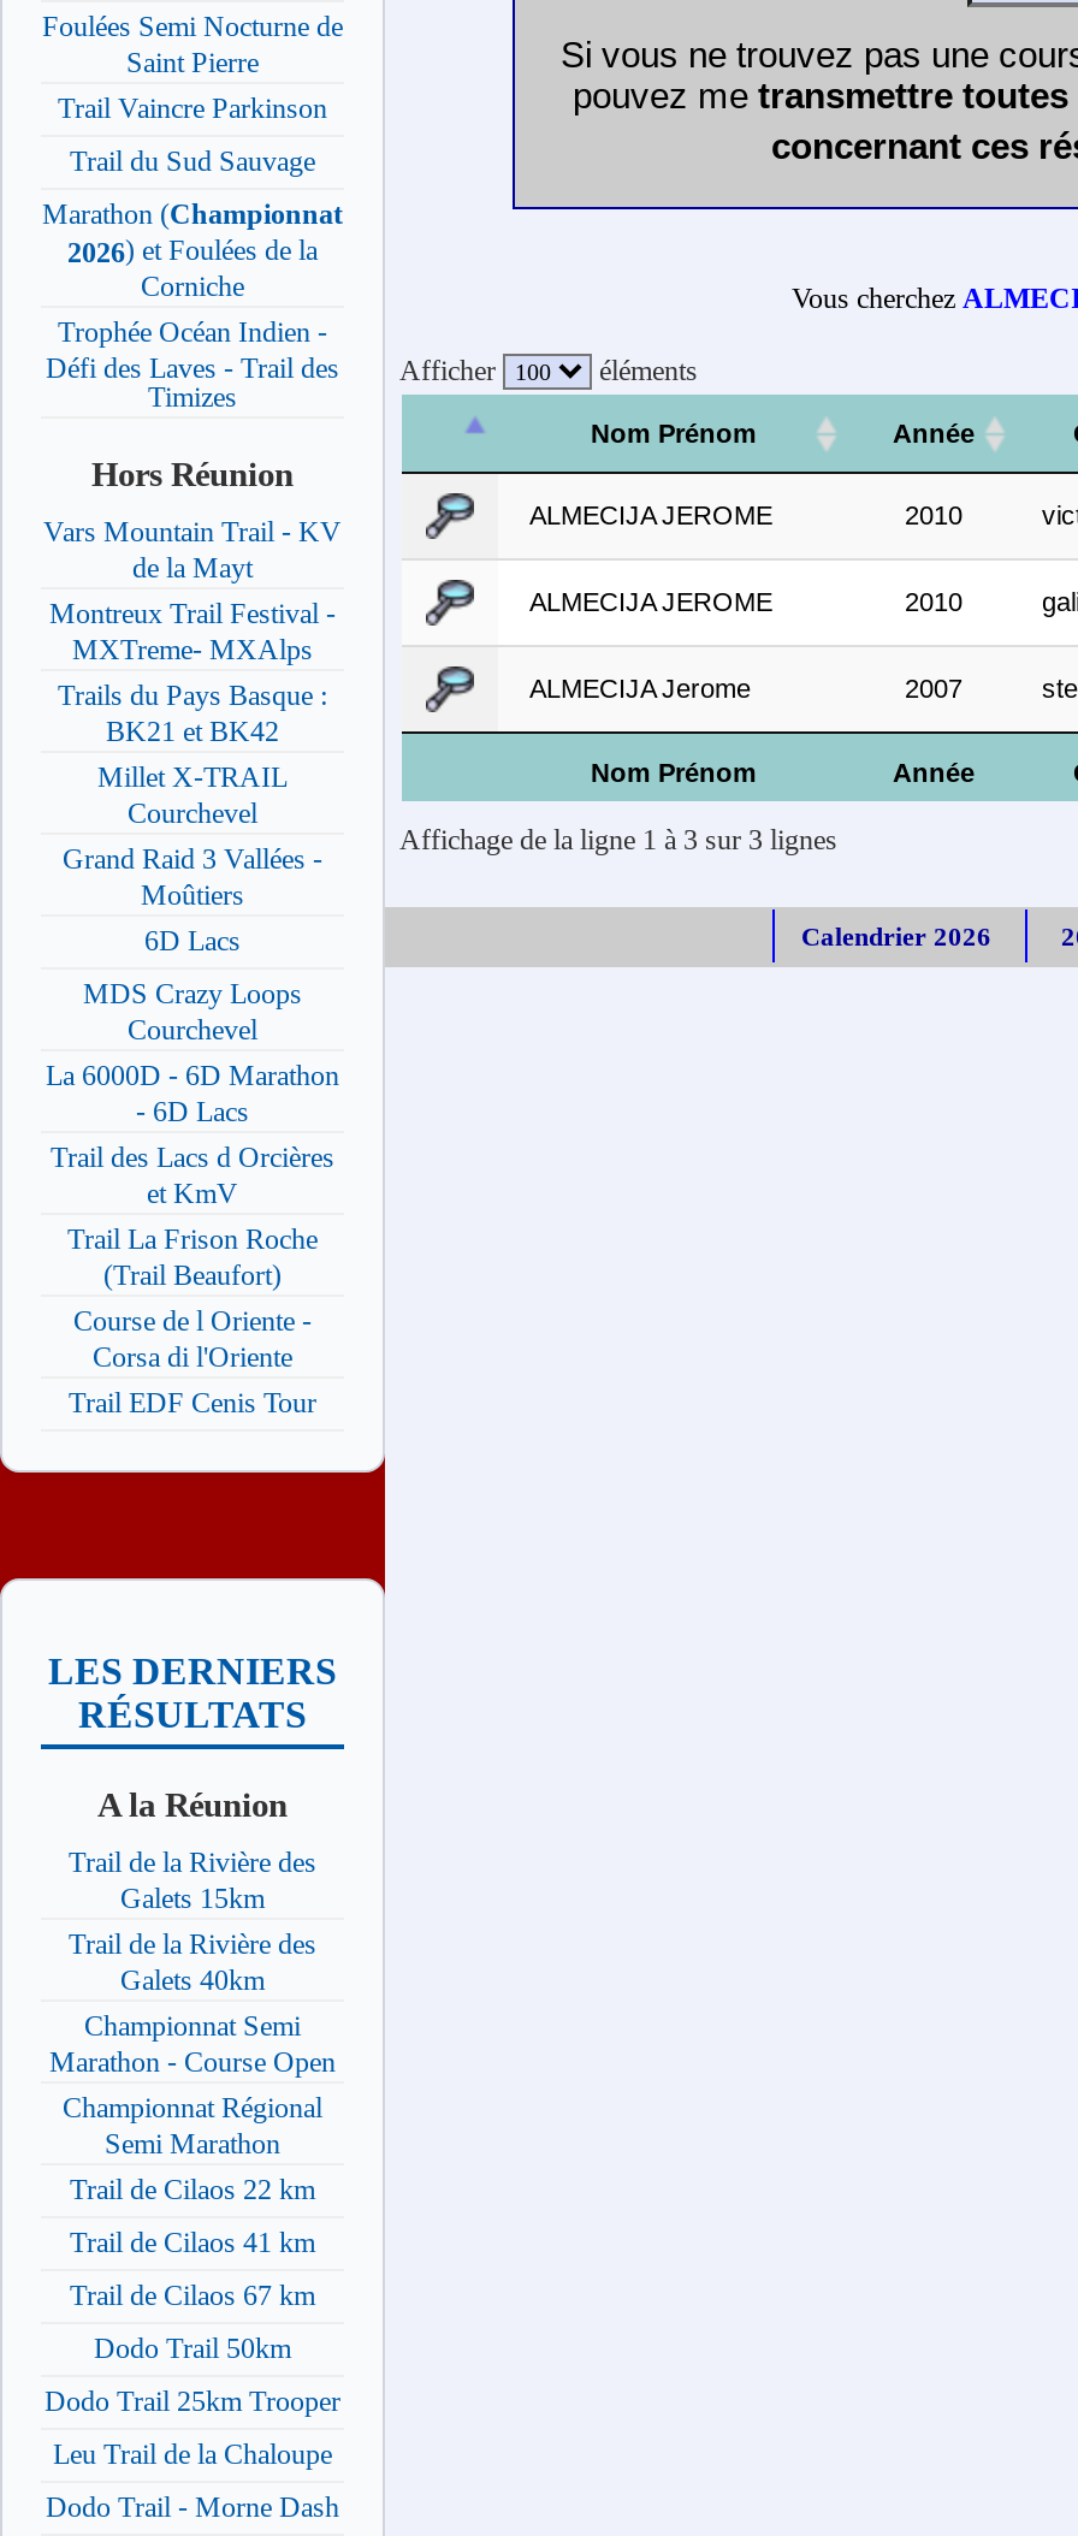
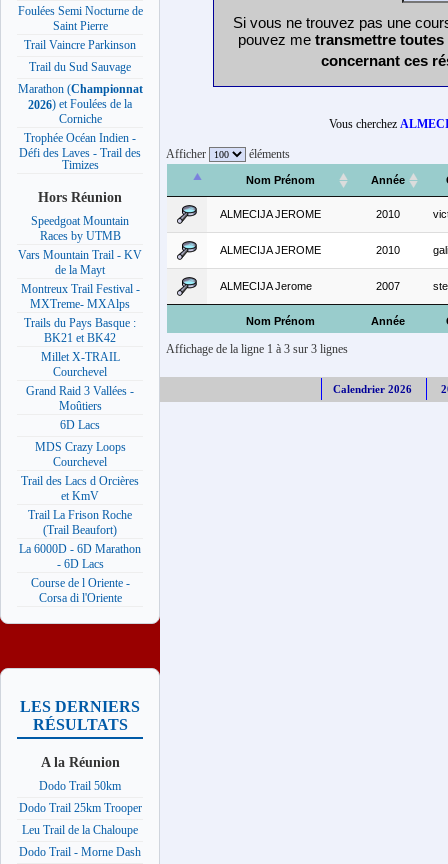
moved down: Vars Mountain Trail - KV | de la Mayt | Montreux Trail Festival - | ... | MDS Crazy Loops | Courchevel

+ Speedgoat Mountain
+ Races by UTMB

moved down: La 6000D - 6D Marathon | - 6D Lacs

moved down: Course de l Oriente - | Corsa di l'Oriente

- Trail EDF Cenis Tour

- Trail de la Rivière des
- Galets 15km
- Trail de la Rivière des
- Galets 40km
- Championnat Semi
- Marathon - Course Open
- Championnat Régional
- Semi Marathon
- Trail de Cilaos 22 km
- Trail de Cilaos 41 km
- Trail de Cilaos 67 km
